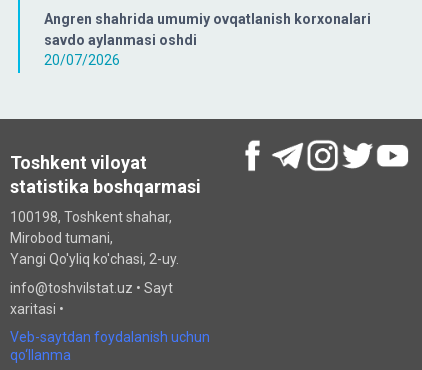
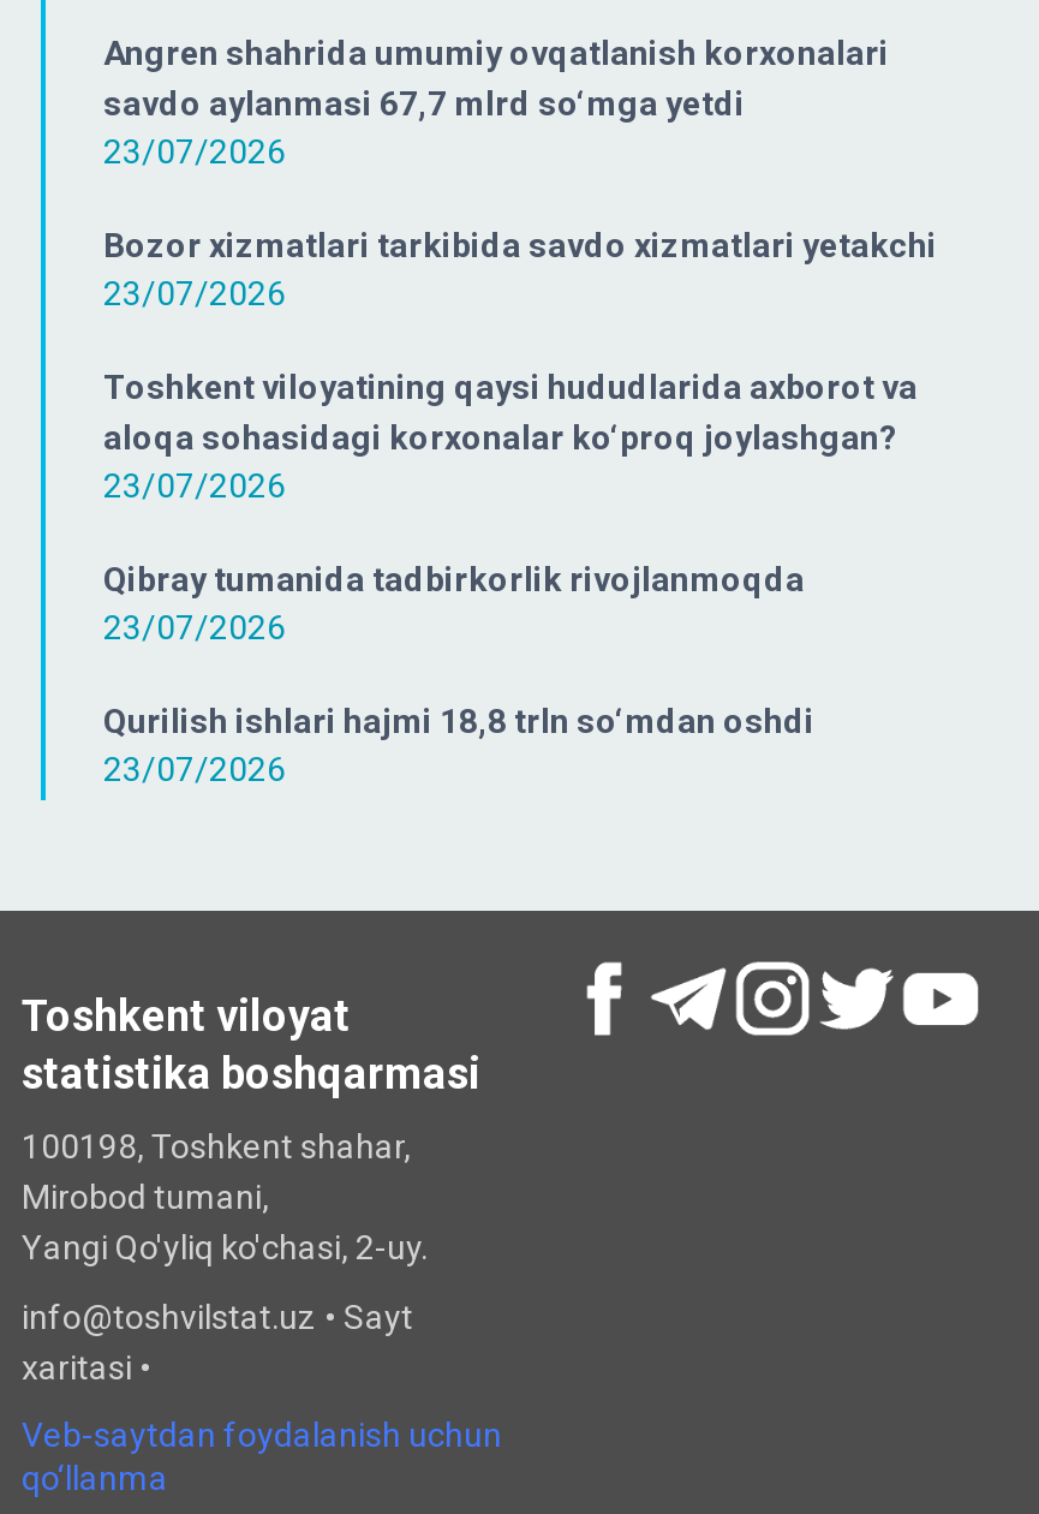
- savdo aylanmasi oshdi
- 20/07/2026
+ savdo aylanmasi 67,7 mlrd so‘mga yetdi
+ 23/07/2026
+ Bozor xizmatlari tarkibida savdo xizmatlari yetakchi
+ 23/07/2026
+ Toshkent viloyatining qaysi hududlarida axborot va
+ aloqa sohasidagi korxonalar ko‘proq joylashgan?
+ 23/07/2026
+ Qibray tumanida tadbirkorlik rivojlanmoqda
+ 23/07/2026
+ Qurilish ishlari hajmi 18,8 trln so‘mdan oshdi
+ 23/07/2026
